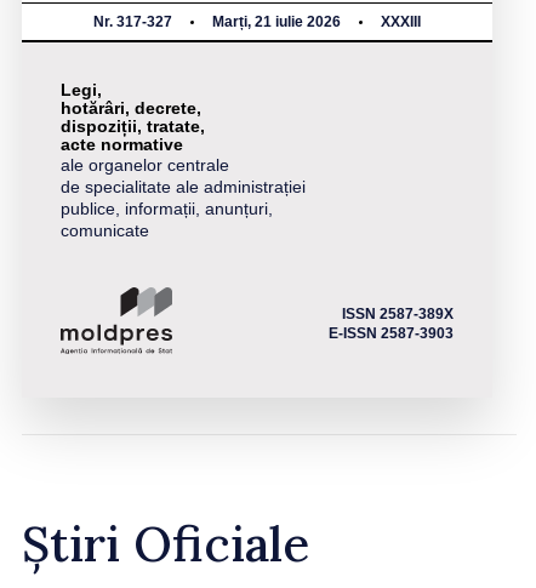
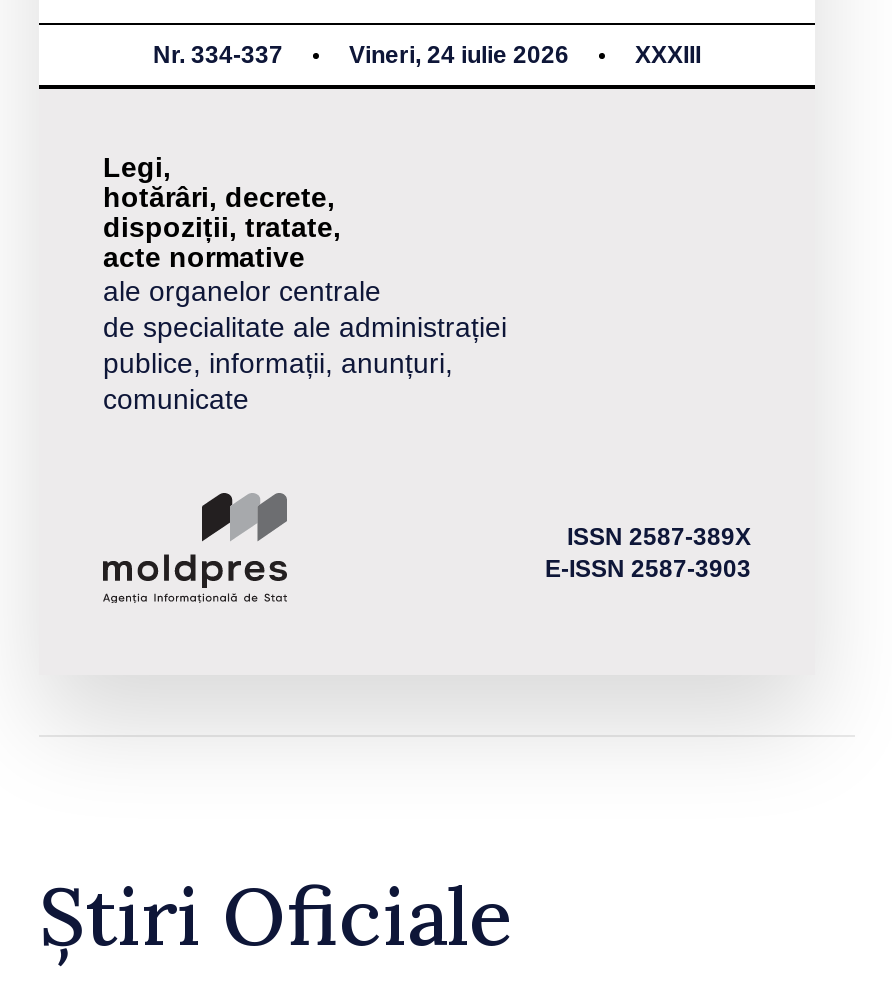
- Nr. 317-327
- Marți, 21 iulie 2026
+ Nr. 334-337
+ Vineri, 24 iulie 2026
